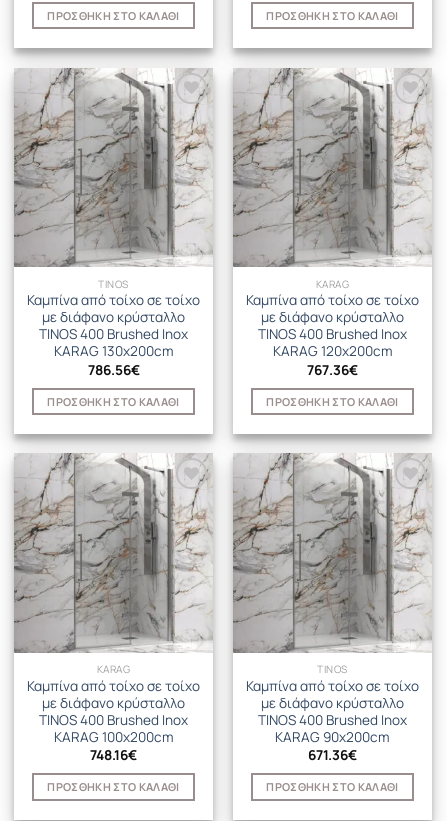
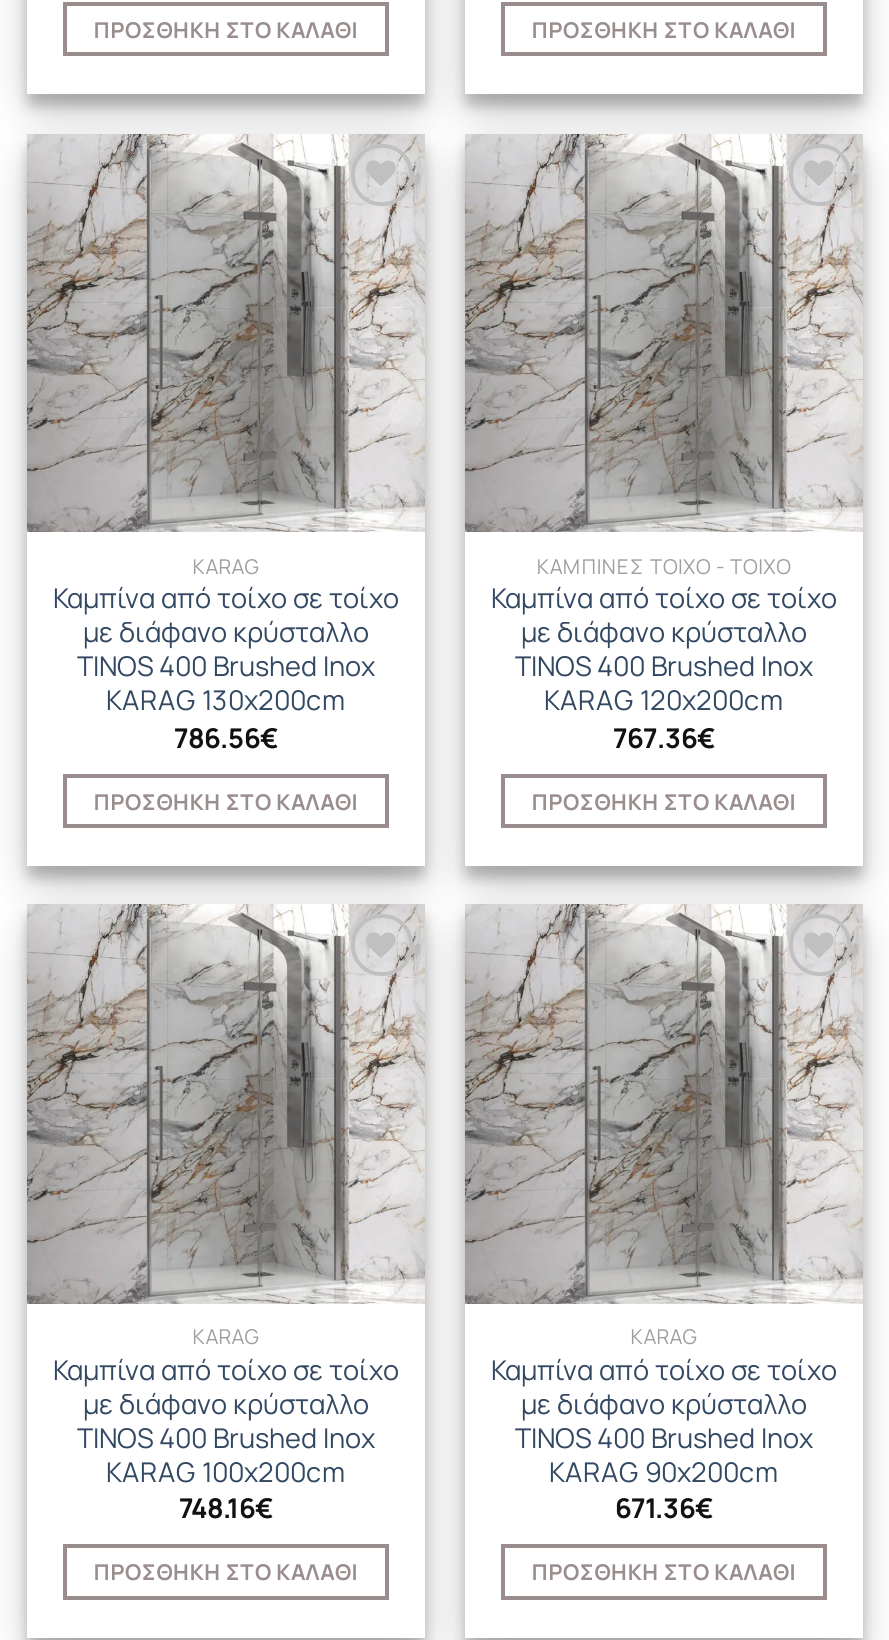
- TINOS
+ KARAG

- KARAG
+ ΚΑΜΠΙΝΕΣ ΤΟΙΧΟ - ΤΟΙΧΟ

- TINOS
+ KARAG
